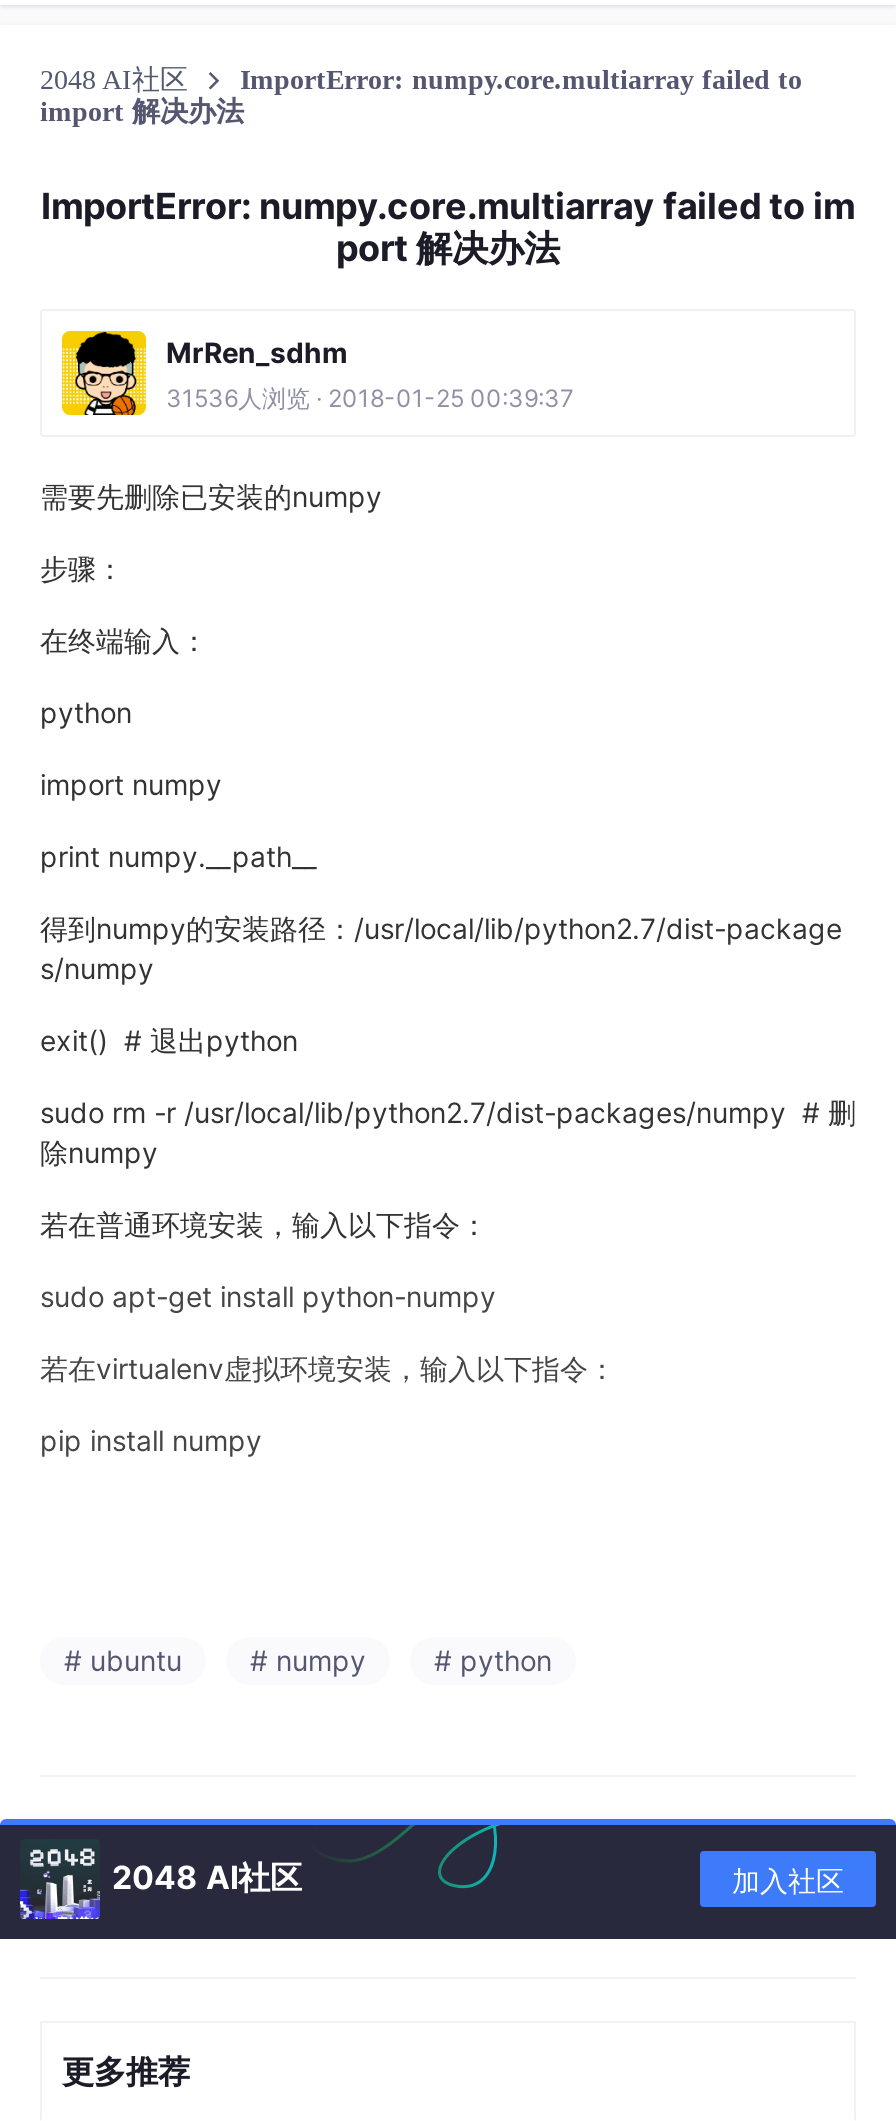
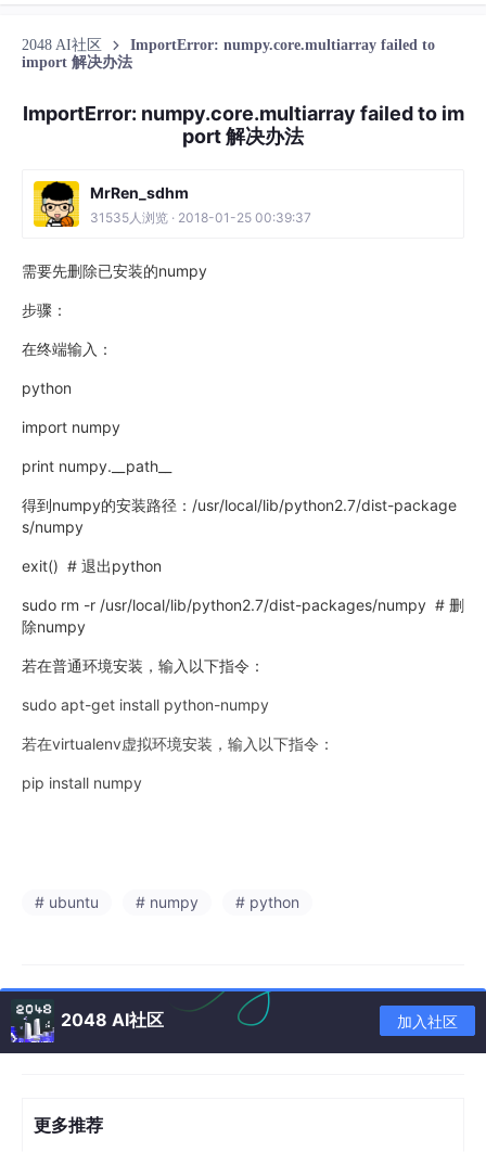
- 31536人浏览 · 2018-01-25 00:39:37
+ 31535人浏览 · 2018-01-25 00:39:37
